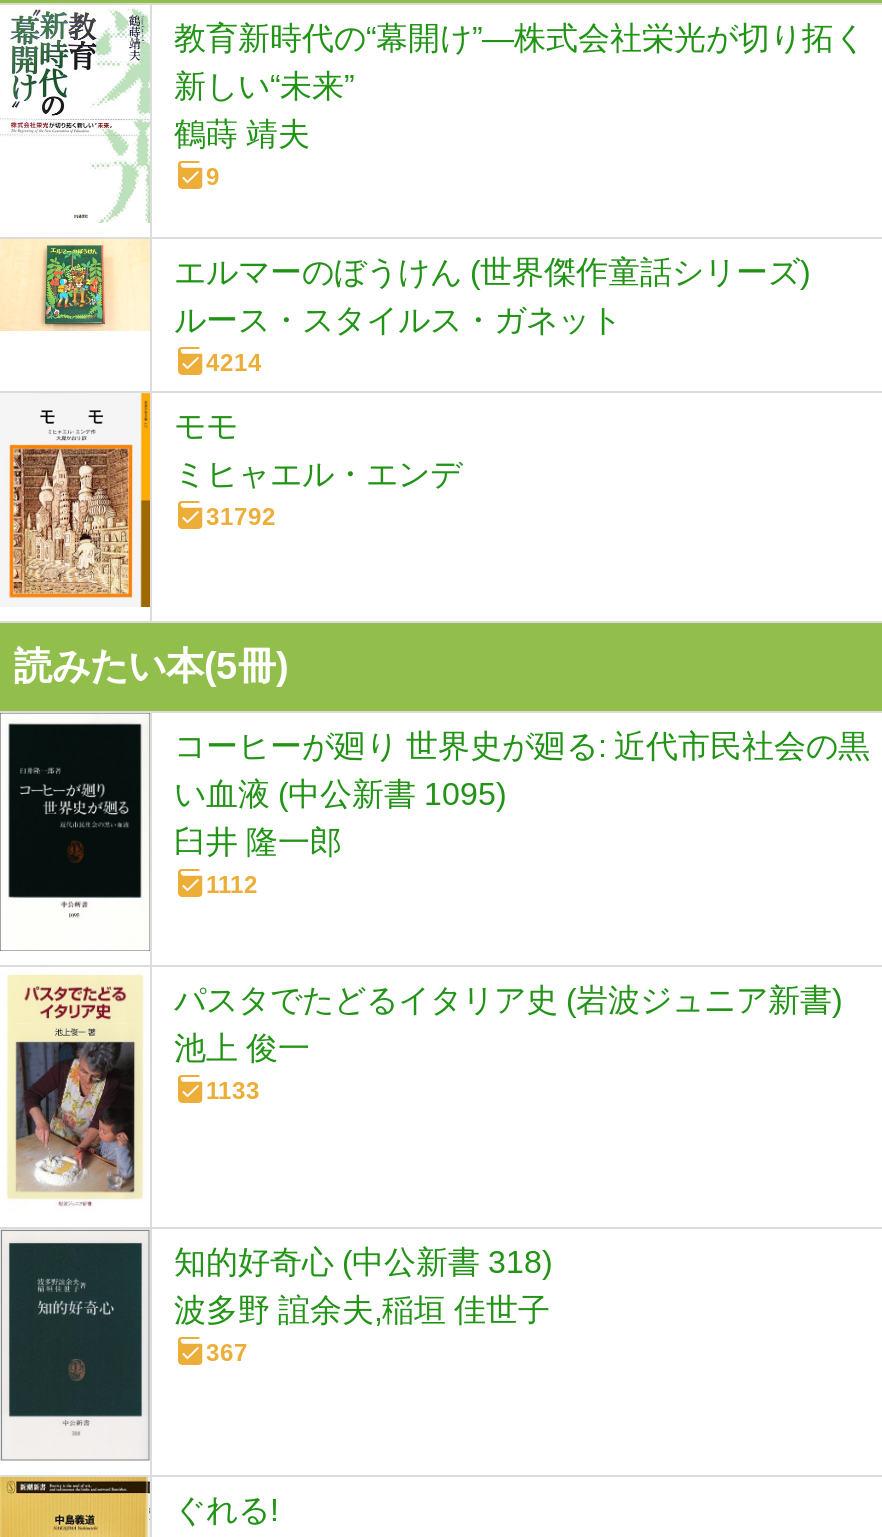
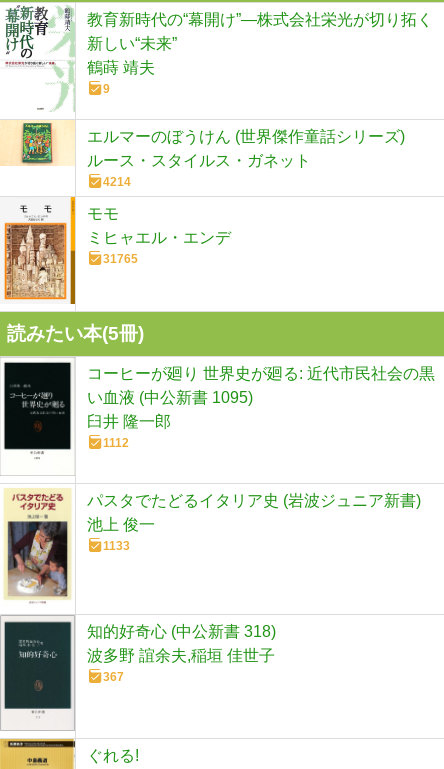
- 31792
+ 31765
